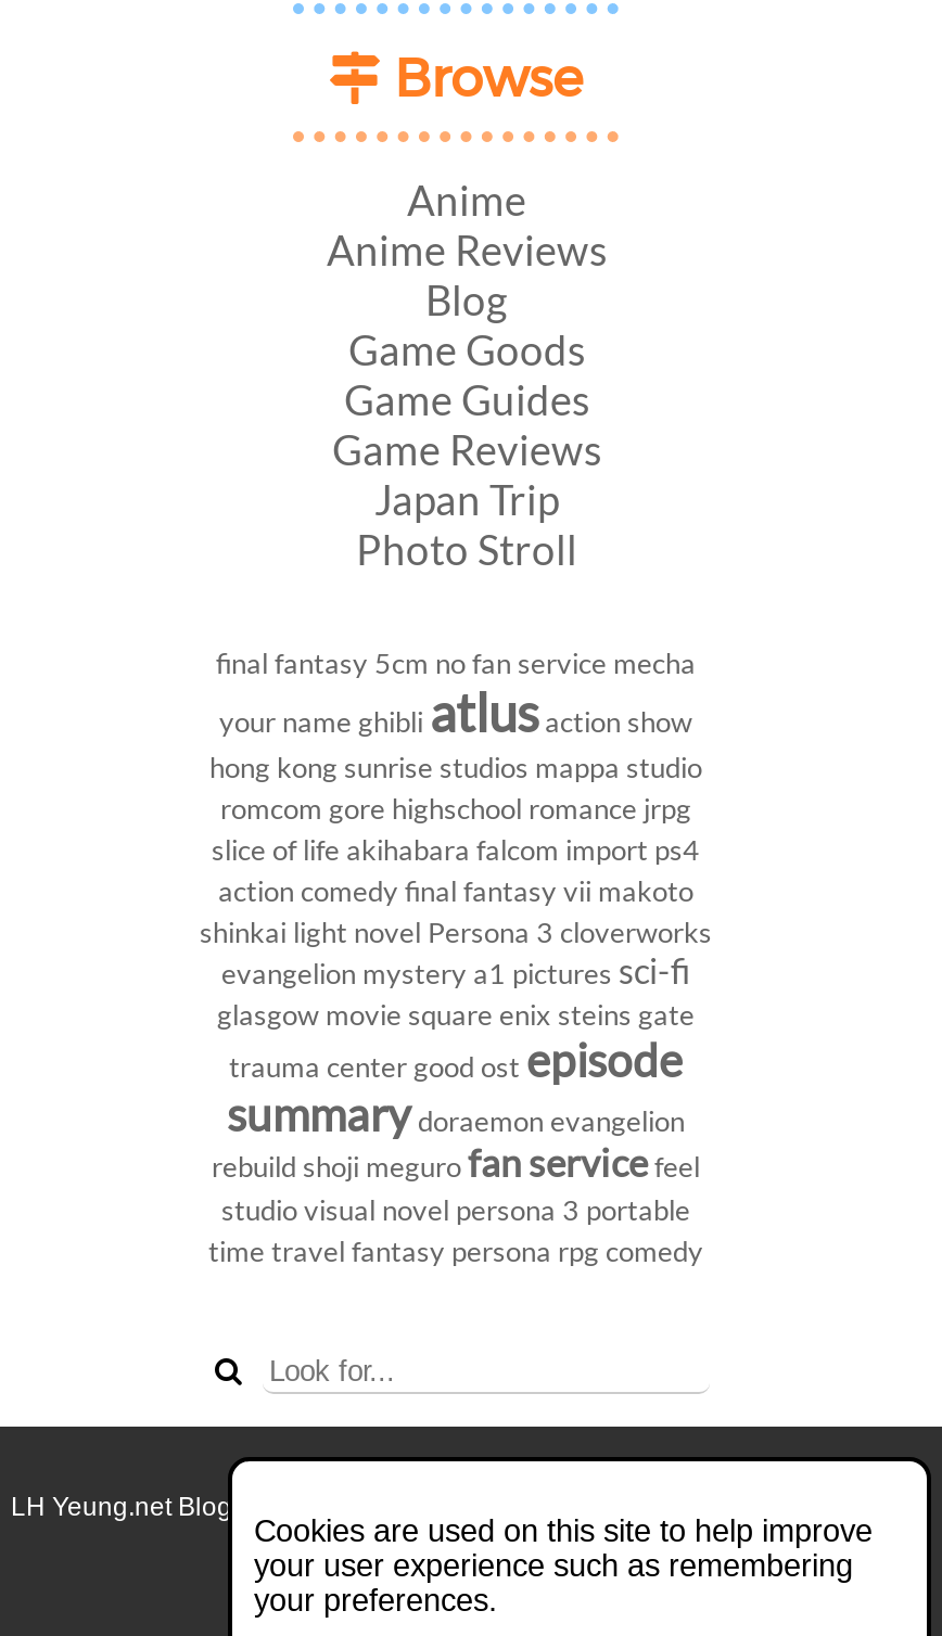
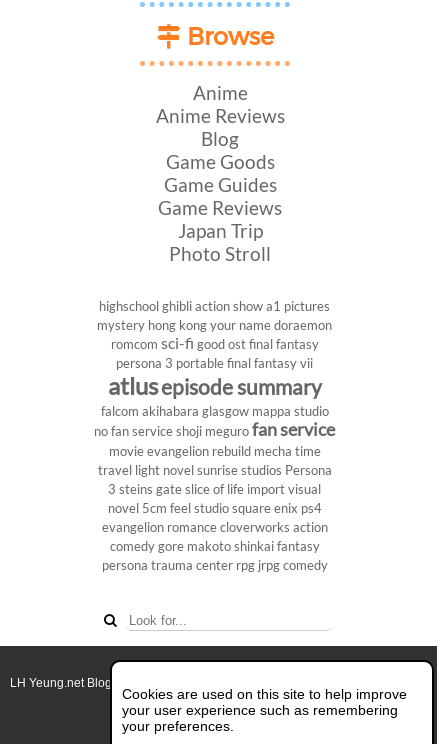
- final fantasy 5cm no fan service mecha
- your name ghibli atlus action show
- hong kong sunrise studios mappa studio
- romcom gore highschool romance jrpg
- slice of life akihabara falcom import ps4
- action comedy final fantasy vii makoto
- shinkai light novel Persona 3 cloverworks
- evangelion mystery a1 pictures sci-fi
- glasgow movie square enix steins gate
- trauma center good ost episode
- summary doraemon evangelion
- rebuild shoji meguro fan service feel
- studio visual novel persona 3 portable
- time travel fantasy persona rpg comedy
+ highschool ghibli action show a1 pictures
+ mystery hong kong your name doraemon
+ romcom sci-fi good ost final fantasy
+ persona 3 portable final fantasy vii
+ atlus episode summary
+ falcom akihabara glasgow mappa studio
+ no fan service shoji meguro fan service
+ movie evangelion rebuild mecha time
+ travel light novel sunrise studios Persona
+ 3 steins gate slice of life import visual
+ novel 5cm feel studio square enix ps4
+ evangelion romance cloverworks action
+ comedy gore makoto shinkai fantasy
+ persona trauma center rpg jrpg comedy
